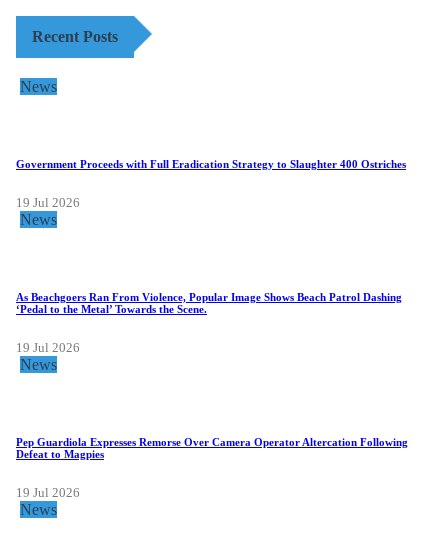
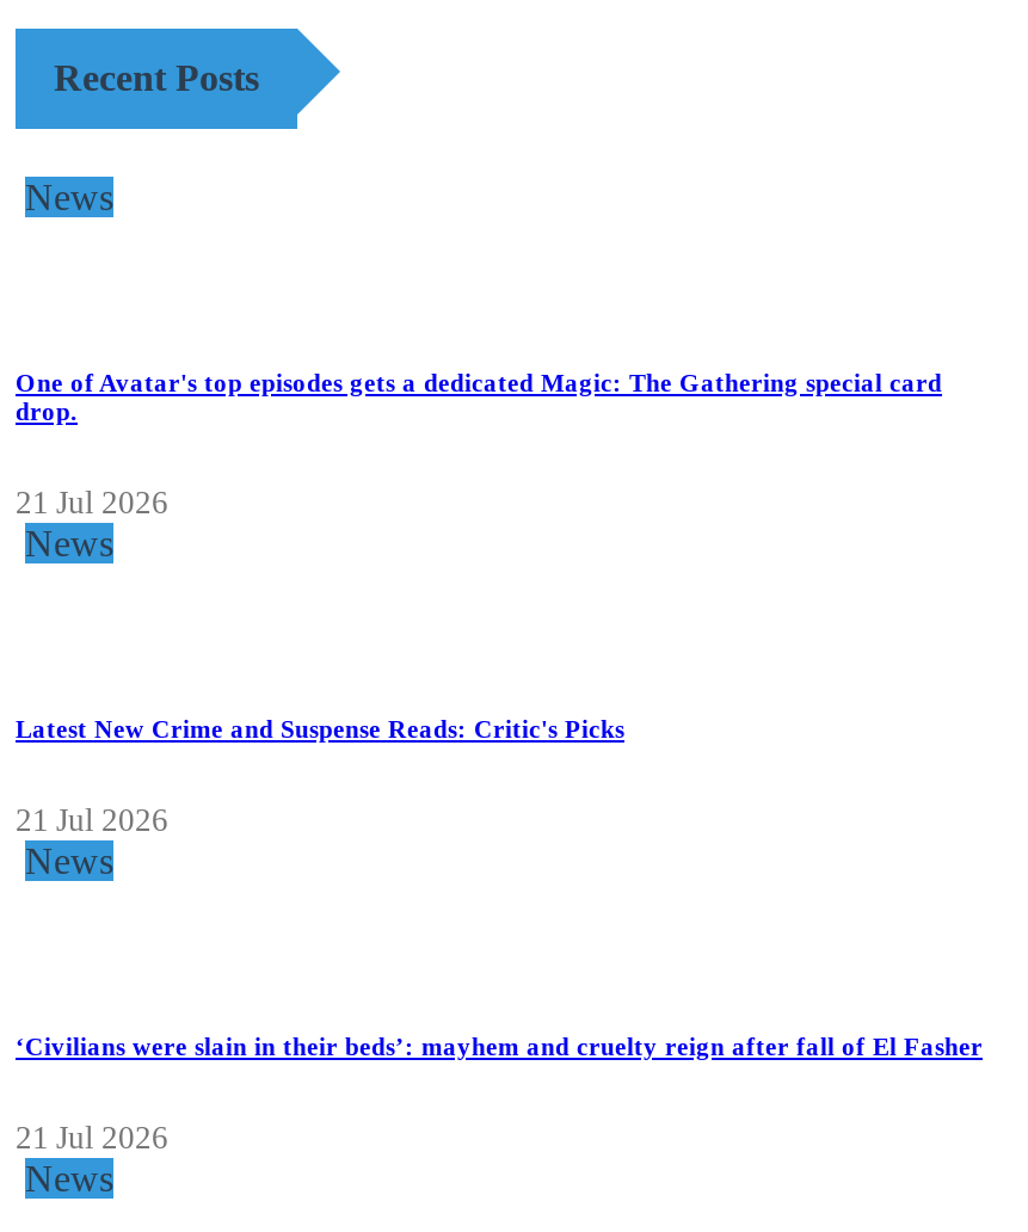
- Government Proceeds with Full Eradication Strategy to Slaughter 400 Ostriches
+ One of Avatar's top episodes gets a dedicated Magic: The Gathering special card
+ drop.

- 19 Jul 2026
+ 21 Jul 2026

- As Beachgoers Ran From Violence, Popular Image Shows Beach Patrol Dashing
- ‘Pedal to the Metal’ Towards the Scene.
+ Latest New Crime and Suspense Reads: Critic's Picks

- 19 Jul 2026
+ 21 Jul 2026

- Pep Guardiola Expresses Remorse Over Camera Operator Altercation Following
- Defeat to Magpies
+ ‘Civilians were slain in their beds’: mayhem and cruelty reign after fall of El Fasher

- 19 Jul 2026
+ 21 Jul 2026
